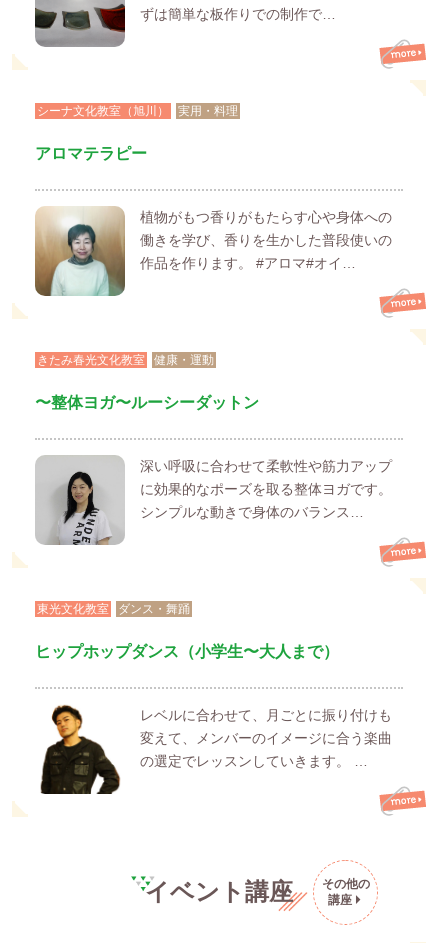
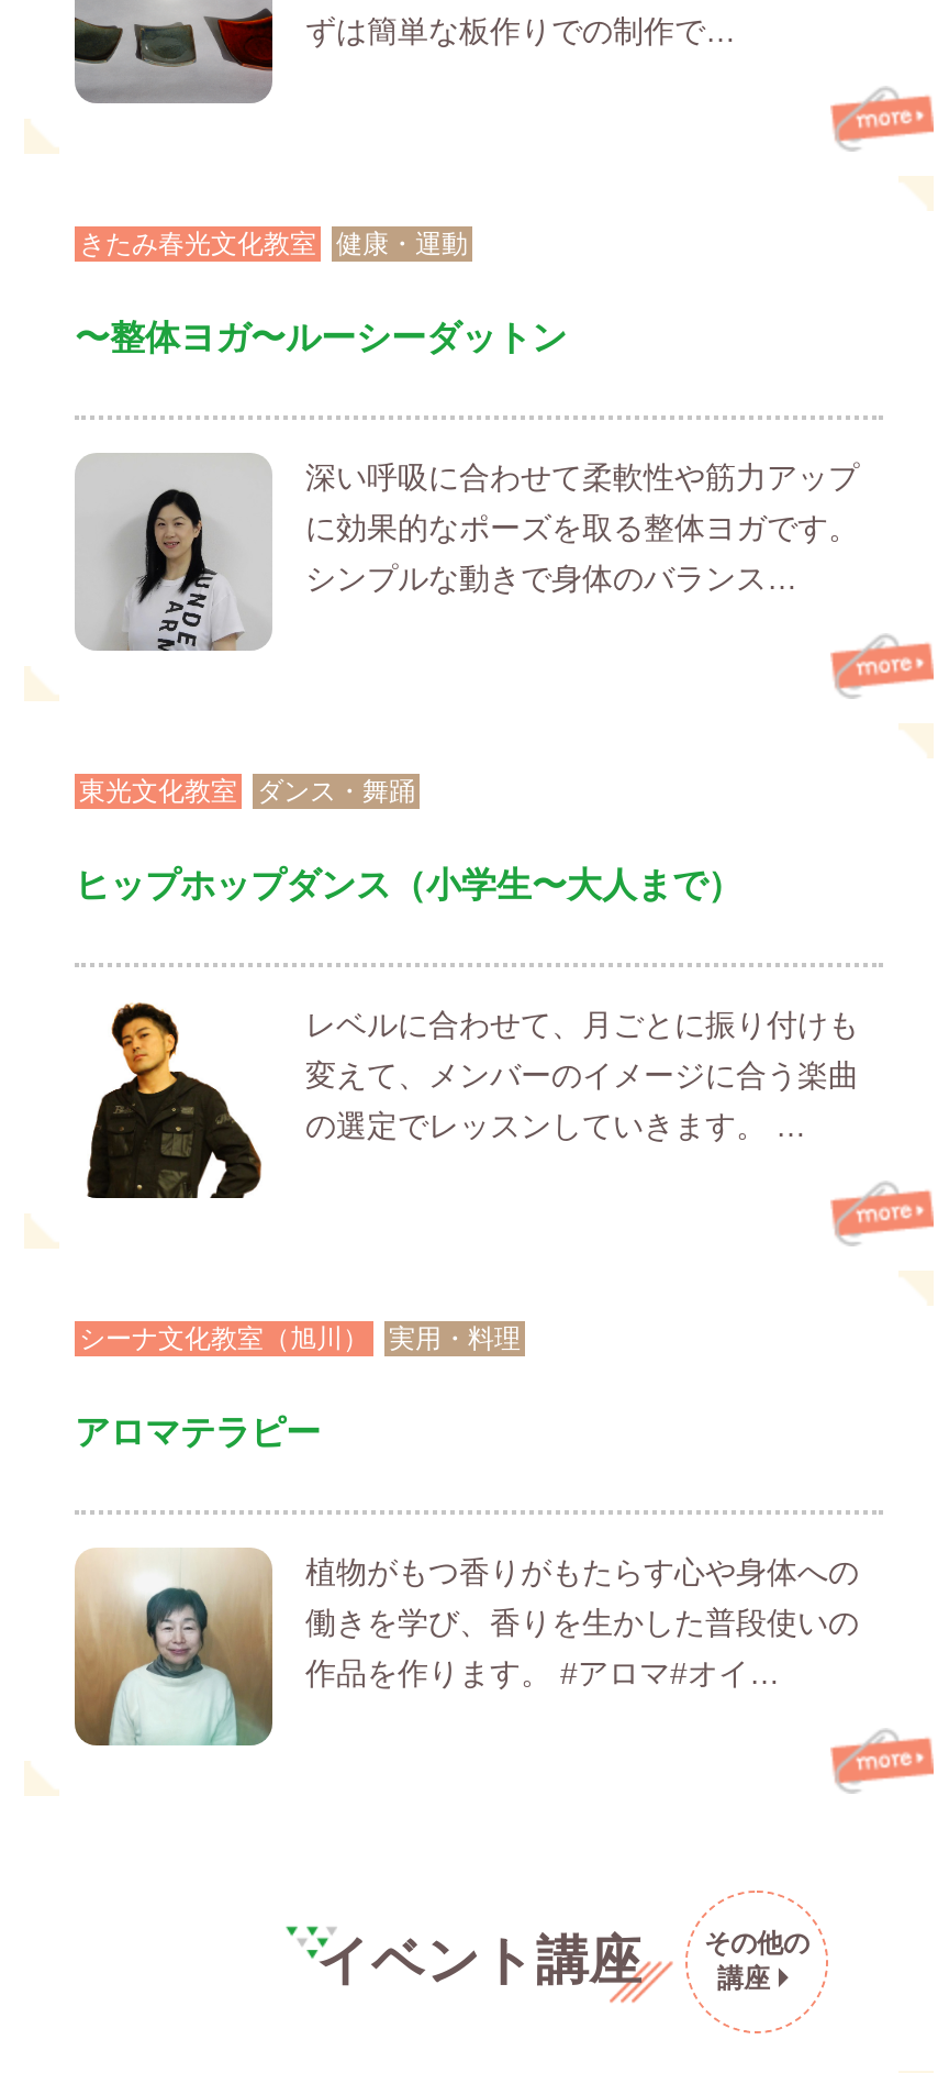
moved down: シーナ文化教室（旭川） | 実用・料理 | アロマテラピー

moved down: [image] | 植物がもつ香りがもたらす心や身体への | 働きを学び、香りを生かした普段使いの | 作品を作ります。 #アロマ#オイ…

moved up: [image] | きたみ春光文化教室 | 健康・運動 | ... | 変えて、メンバーのイメージに合う楽曲 | の選定でレッスンしていきます。 …
